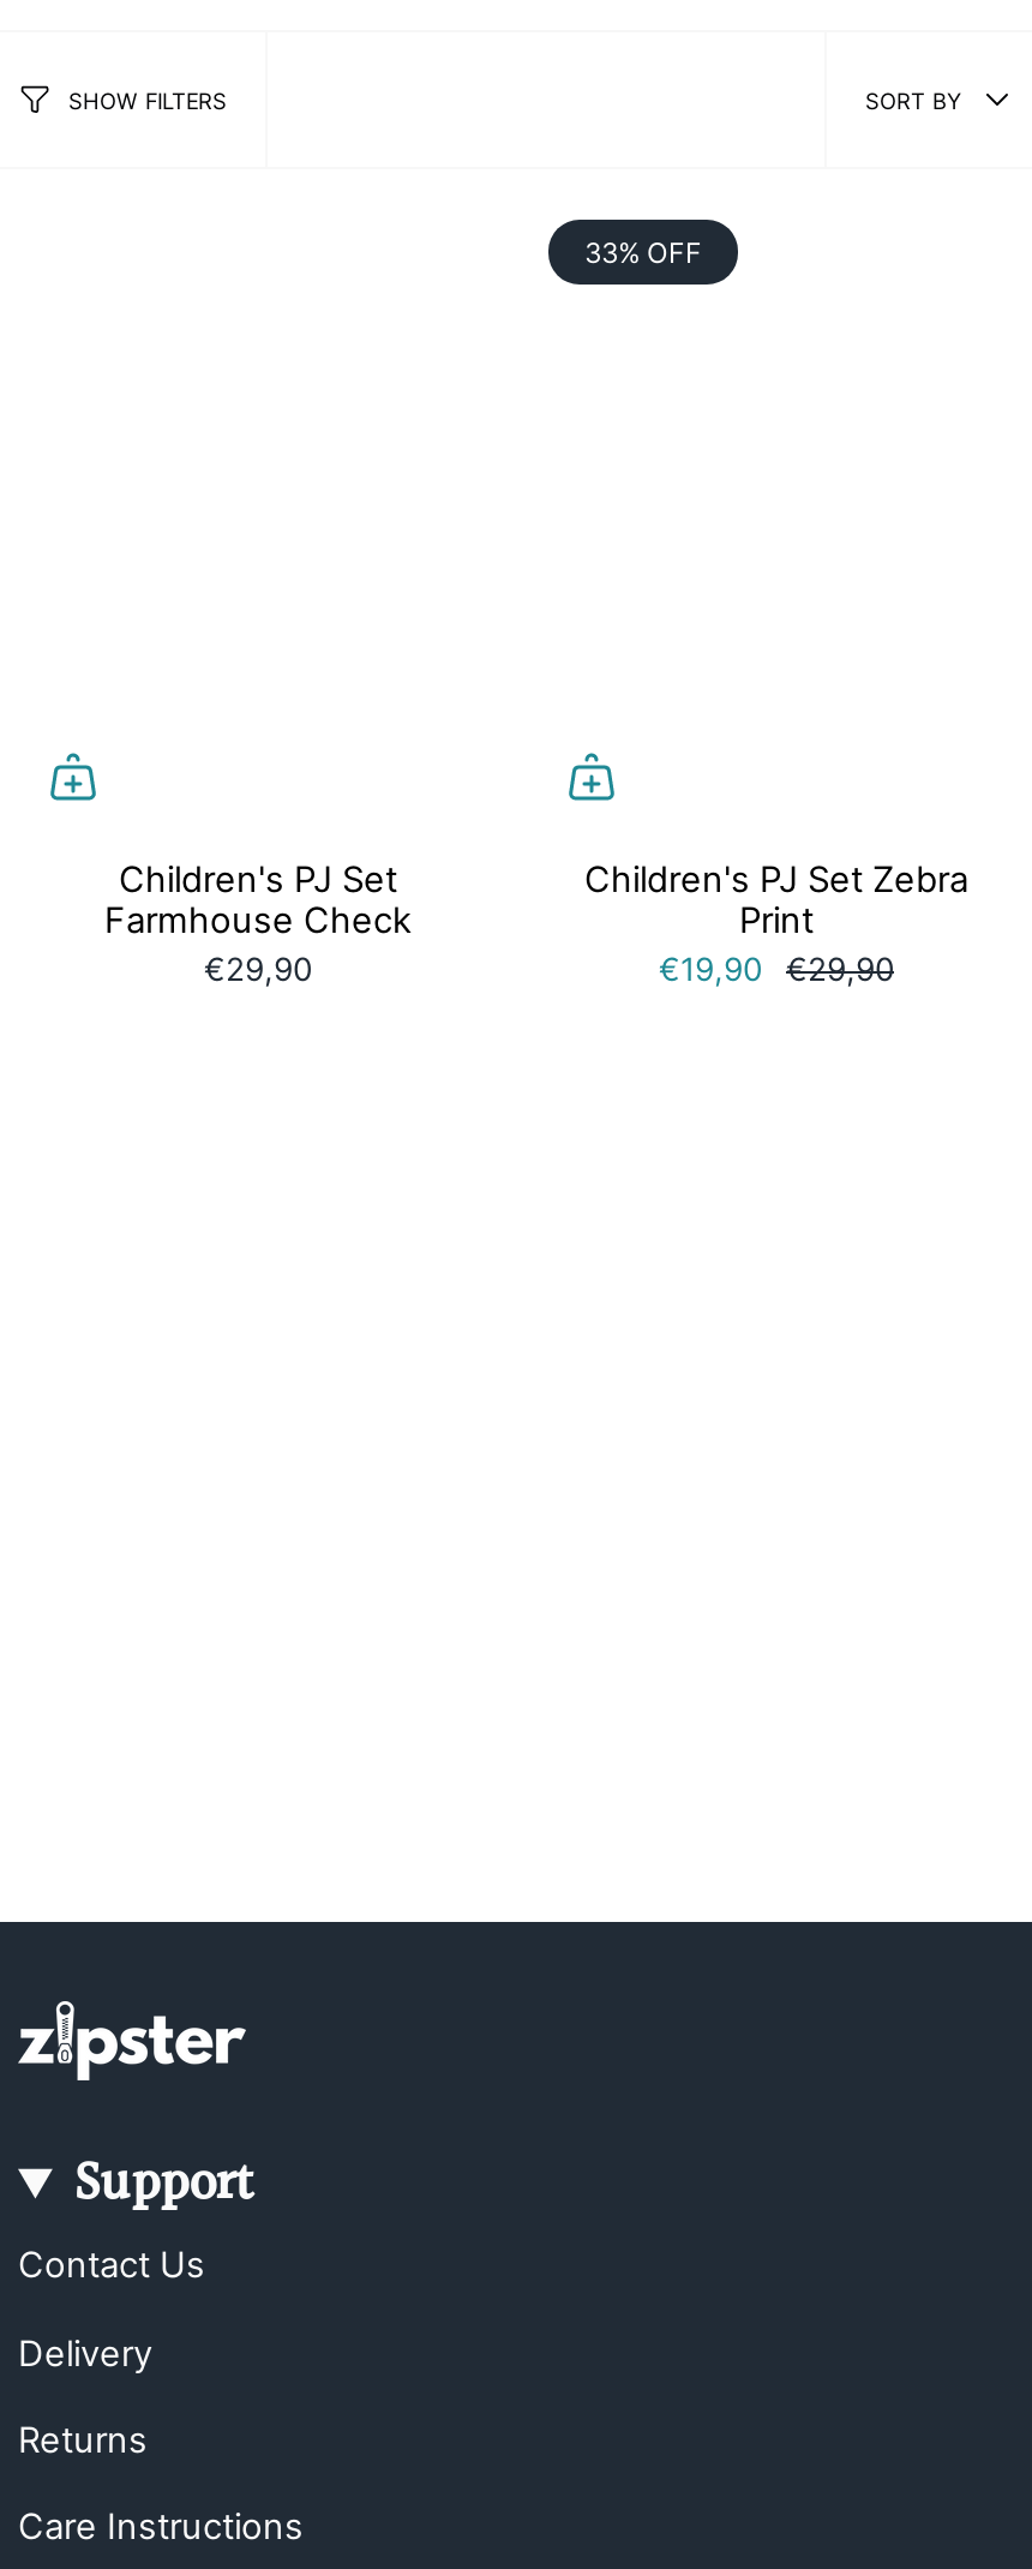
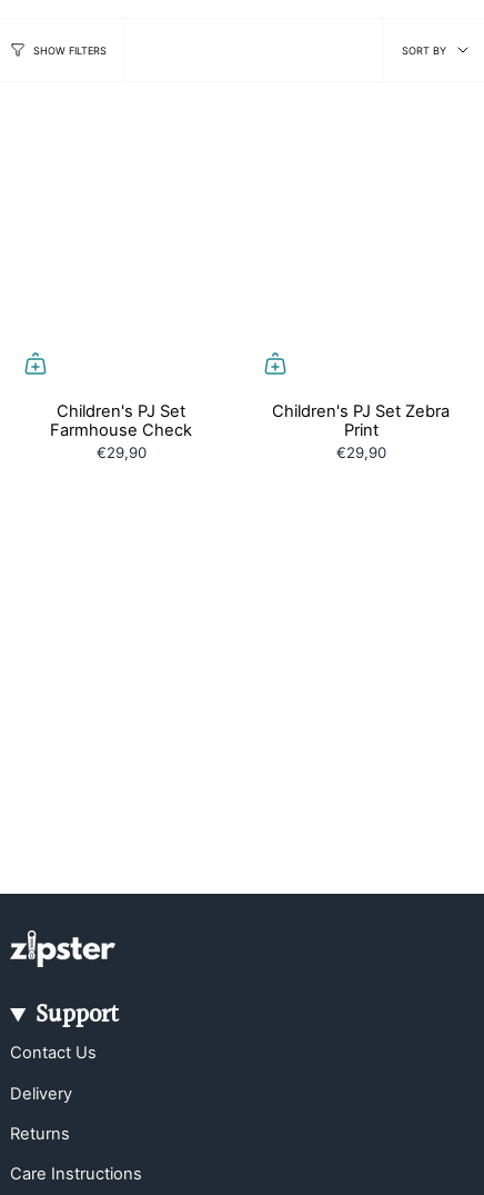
- 33% OFF

- €19,90 €29,90
+ €29,90
